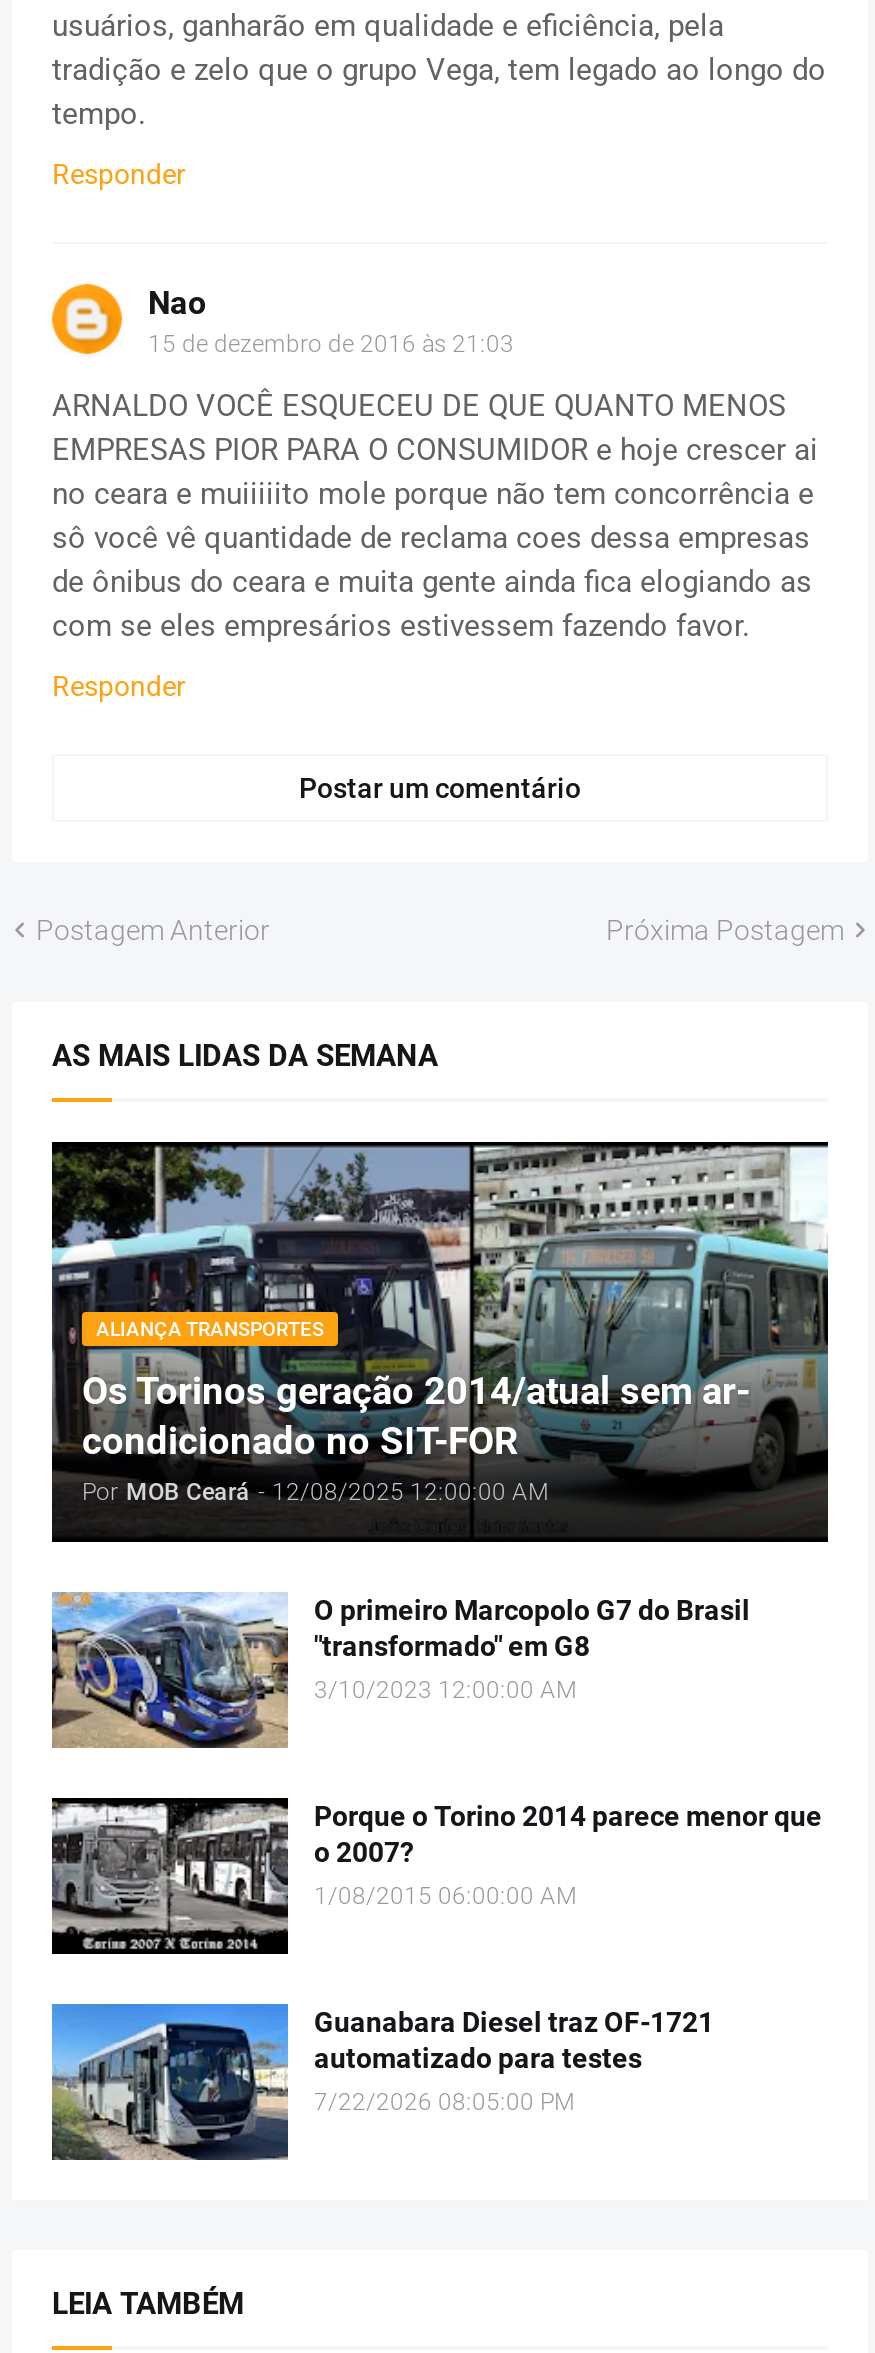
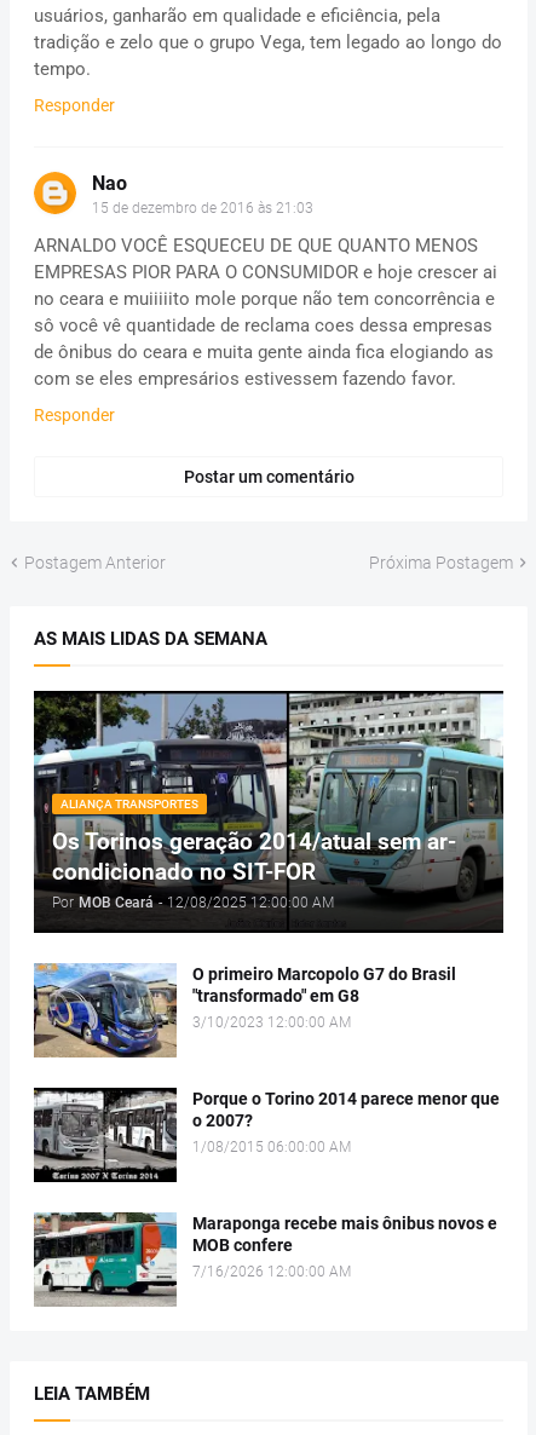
- [image]
- Guanabara Diesel traz OF-1721
- automatizado para testes
- 7/22/2026 08:05:00 PM
+ [image]
+ Maraponga recebe mais ônibus novos e
+ MOB confere
+ 7/16/2026 12:00:00 AM
